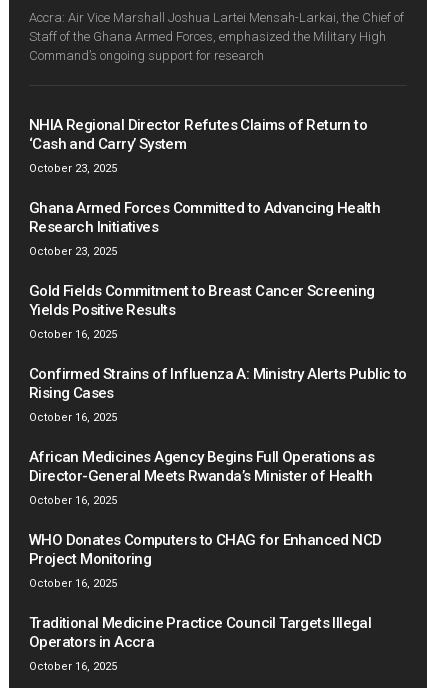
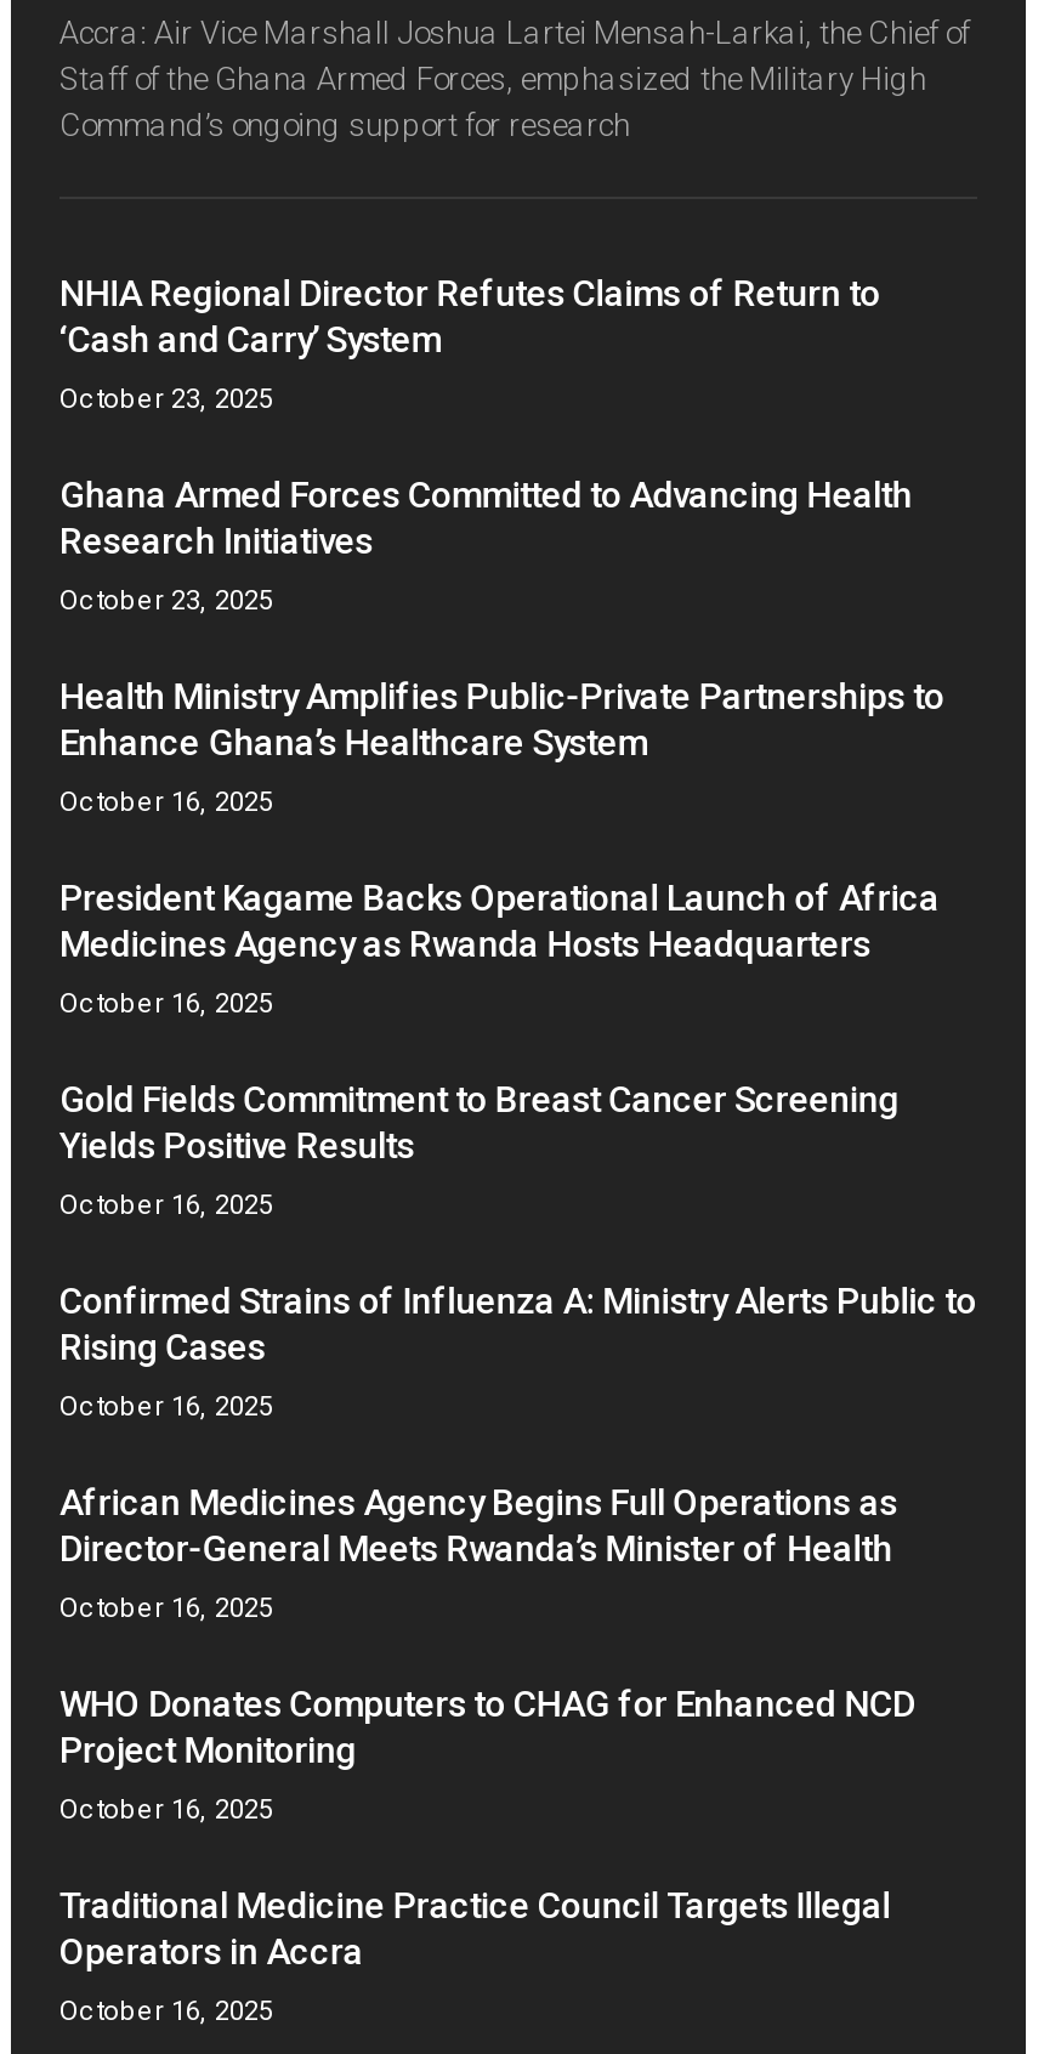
+ Health Ministry Amplifies Public-Private Partnerships to
+ Enhance Ghana’s Healthcare System
+ October 16, 2025
+ President Kagame Backs Operational Launch of Africa
+ Medicines Agency as Rwanda Hosts Headquarters
+ October 16, 2025
